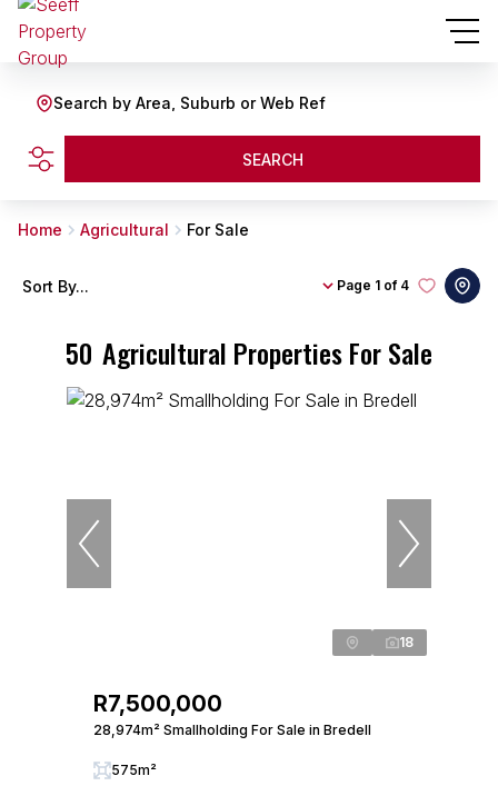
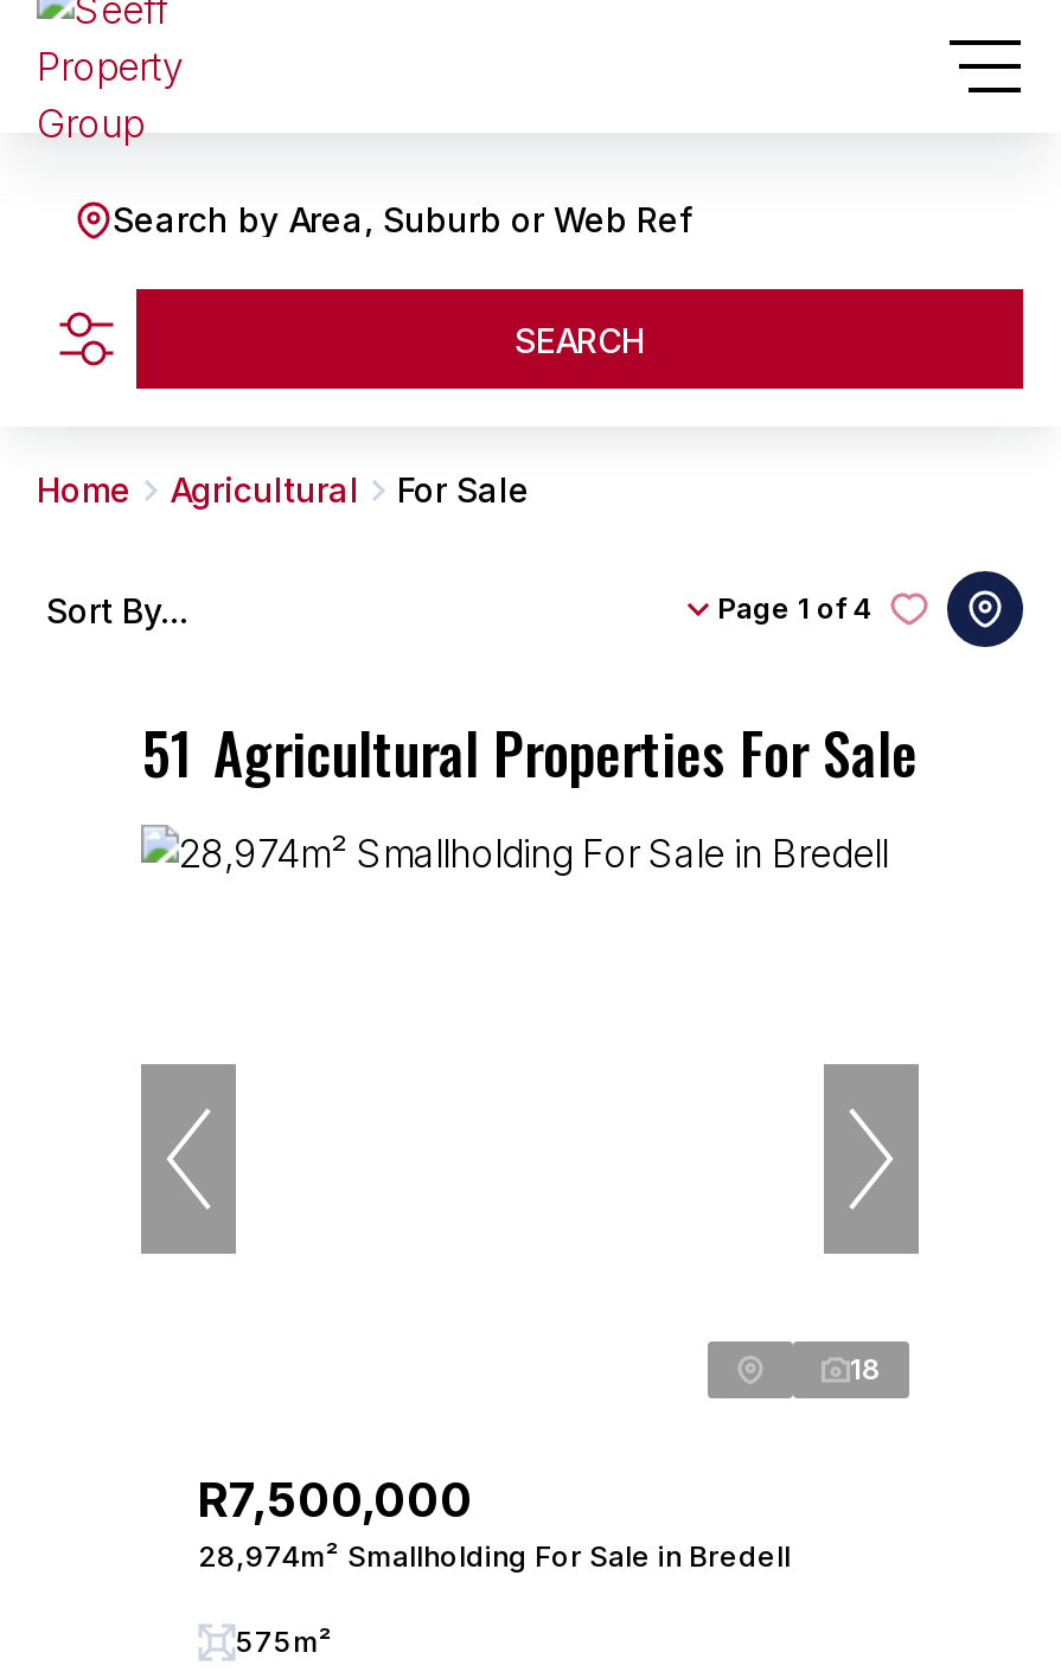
- 50 Agricultural Properties For Sale
+ 51 Agricultural Properties For Sale
